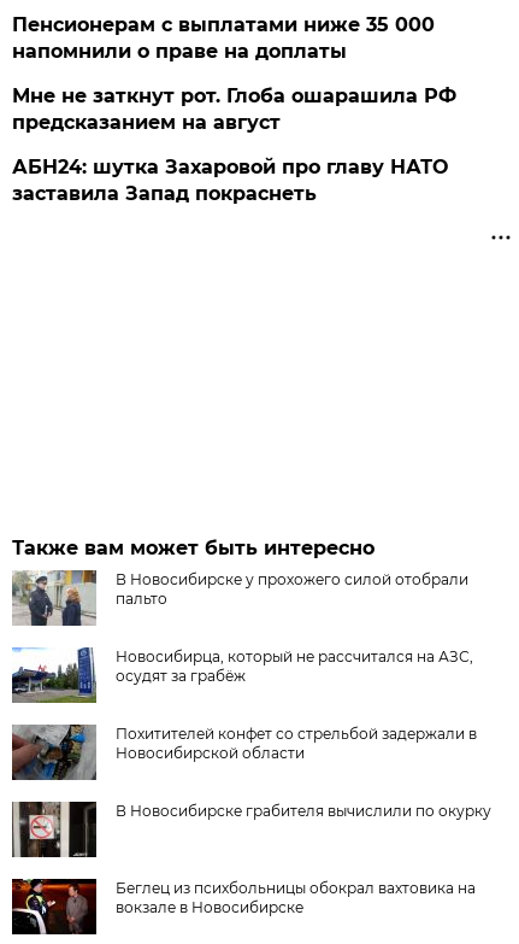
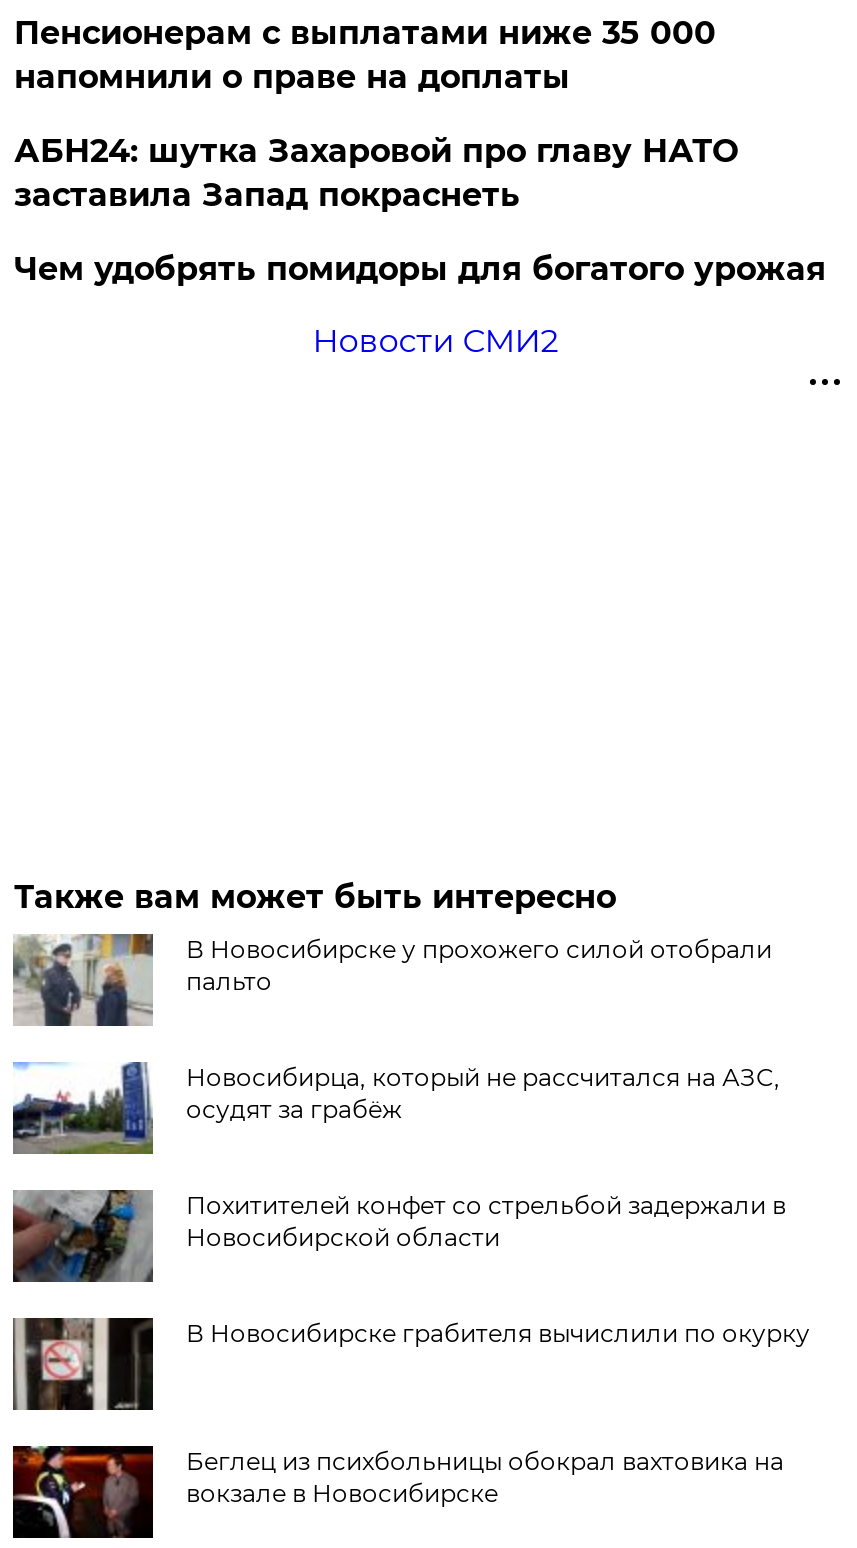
- Мне не заткнут рот. Глоба ошарашила РФ
- предсказанием на август

moved up: АБН24: шутка Захаровой про главу НАТО | заставила Запад покраснеть

+ Чем удобрять помидоры для богатого урожая
+ Новости СМИ2
